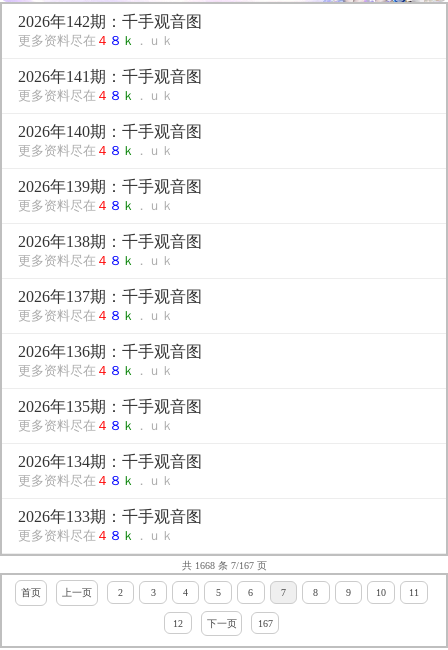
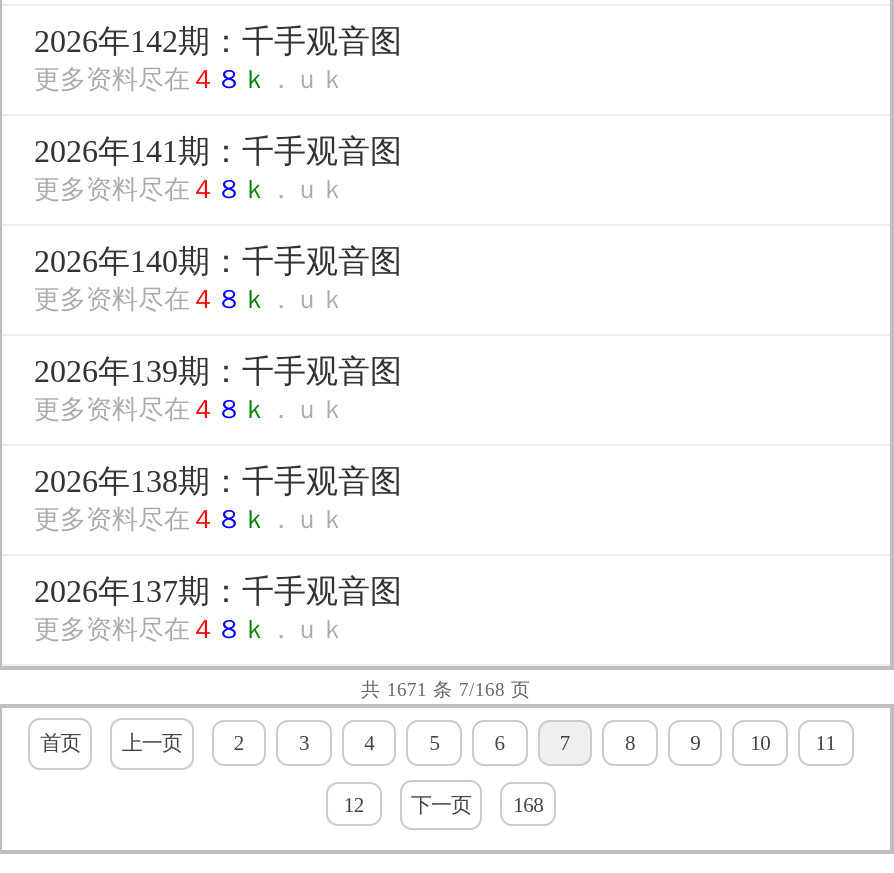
- 2026年136期：千手观音图
- 更多资料尽在４８ｋ．ｕｋ
- 2026年135期：千手观音图
- 更多资料尽在４８ｋ．ｕｋ
- 2026年134期：千手观音图
- 更多资料尽在４８ｋ．ｕｋ
- 2026年133期：千手观音图
- 更多资料尽在４８ｋ．ｕｋ
- 共 1668 条 7/167 页
+ 共 1671 条 7/168 页

- 下一页 167
+ 下一页 168
